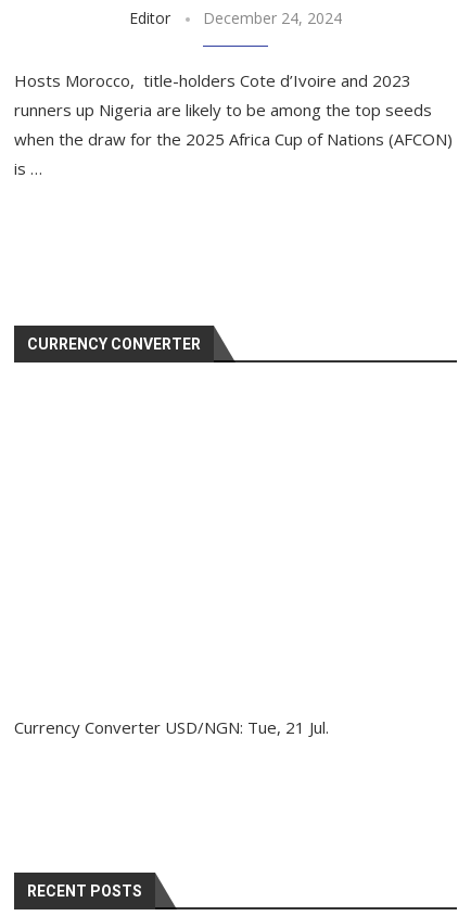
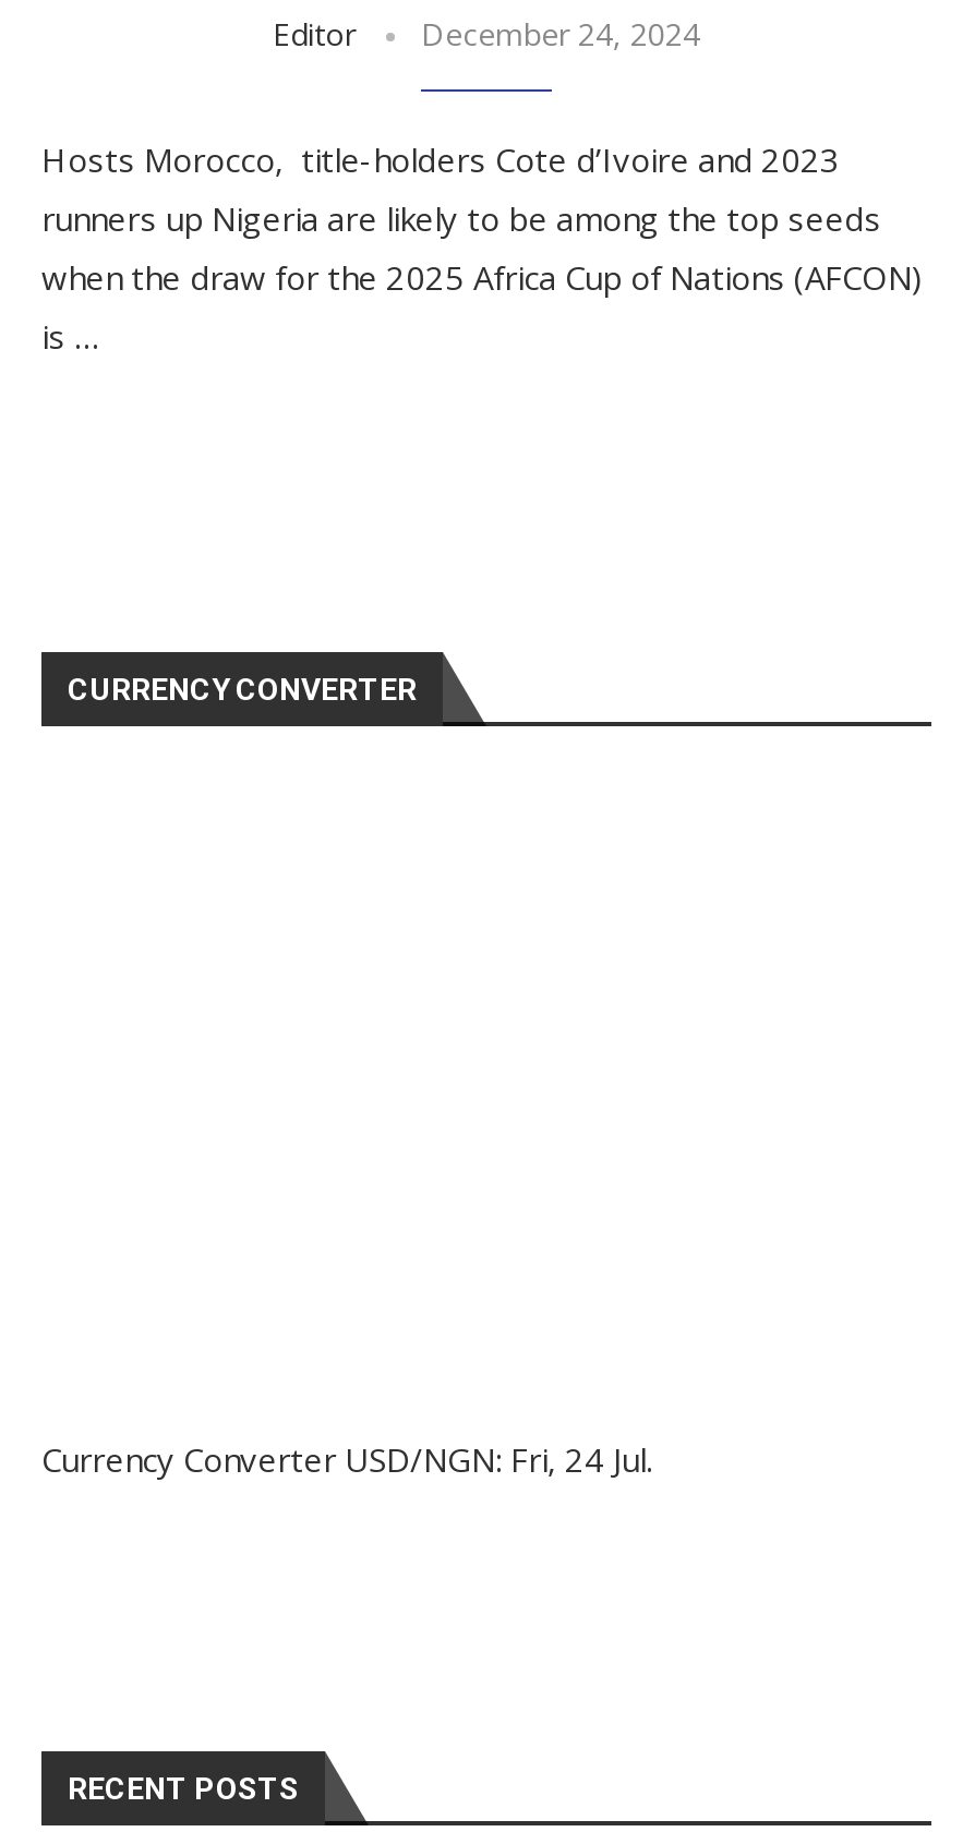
- Currency Converter USD/NGN: Tue, 21 Jul.
+ Currency Converter USD/NGN: Fri, 24 Jul.
